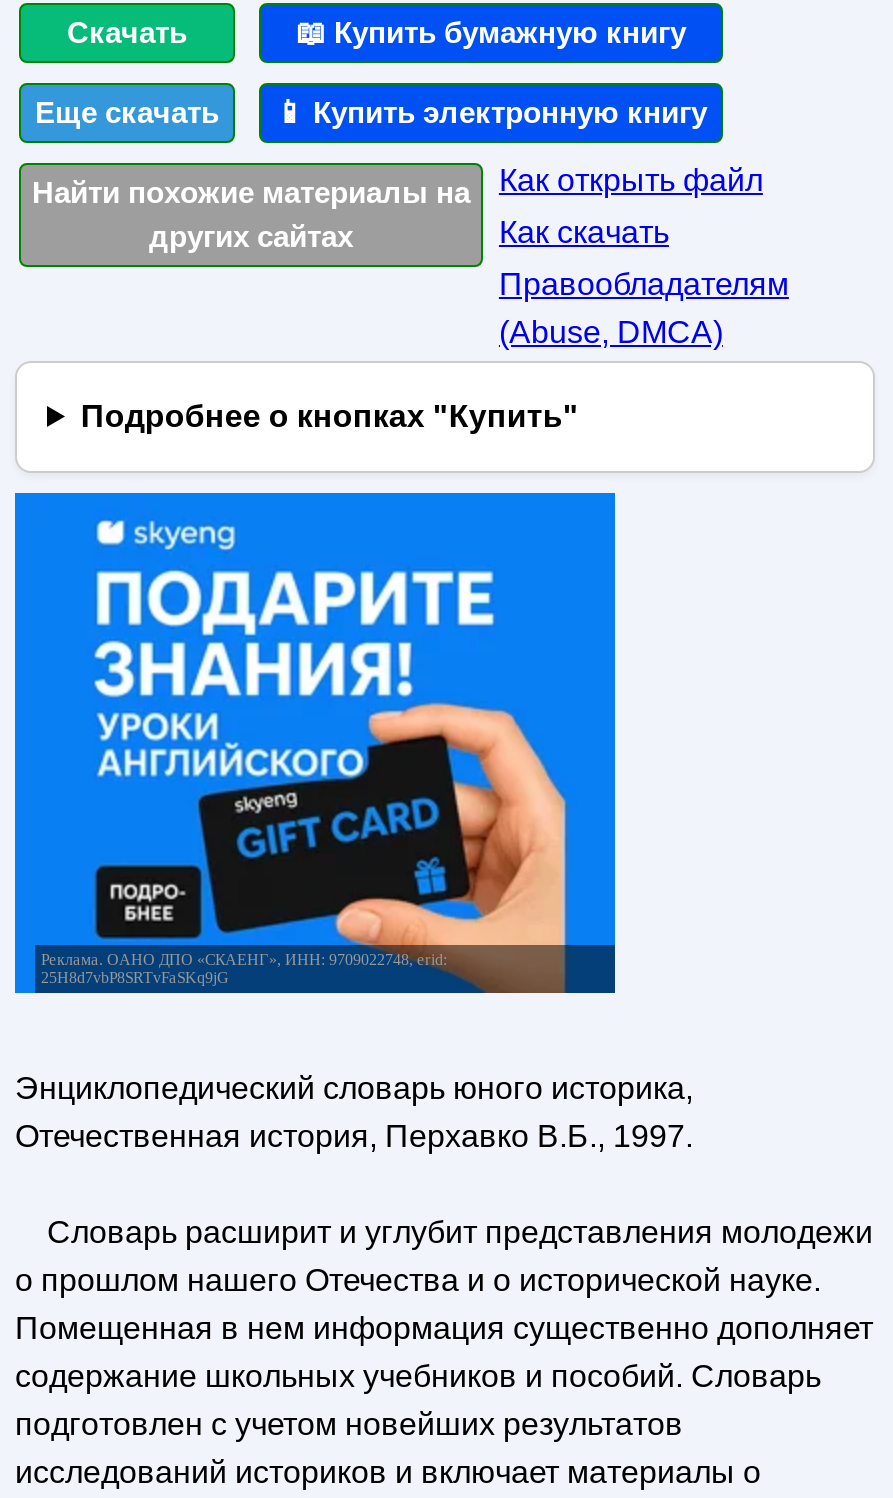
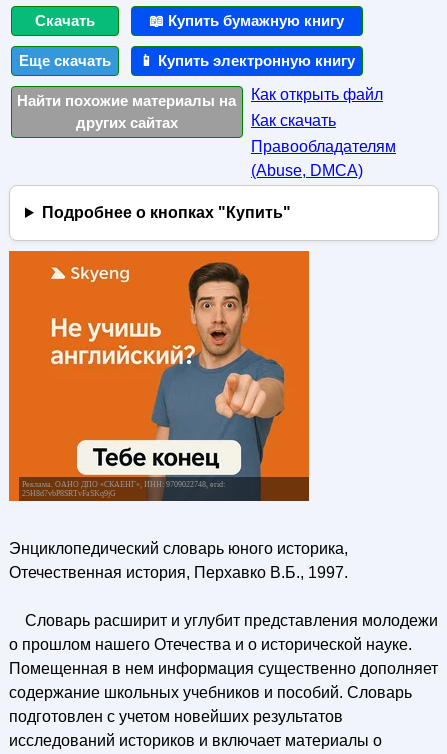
- [image]
+ [image]
